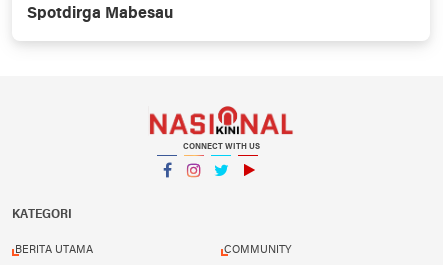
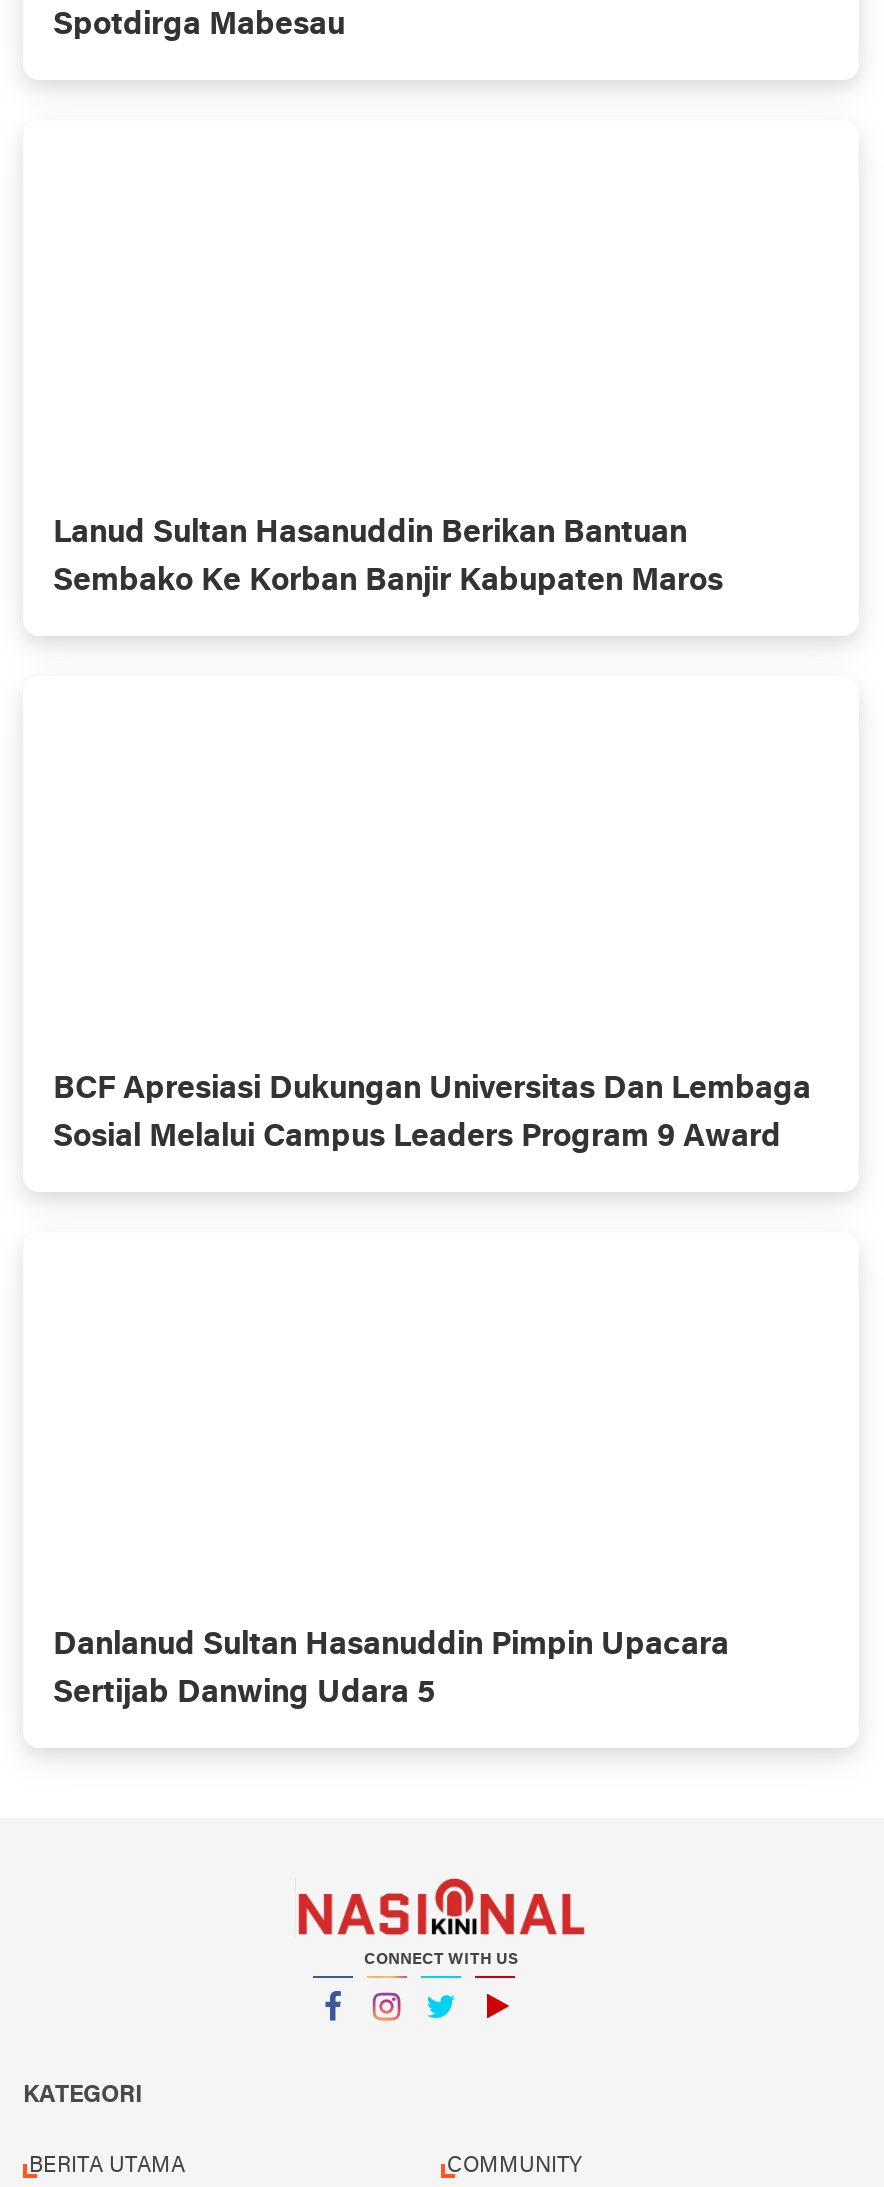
+ Lanud Sultan Hasanuddin Berikan Bantuan
+ Sembako Ke Korban Banjir Kabupaten Maros

+ BCF Apresiasi Dukungan Universitas Dan Lembaga
+ Sosial Melalui Campus Leaders Program 9 Award

+ Danlanud Sultan Hasanuddin Pimpin Upacara
+ Sertijab Danwing Udara 5
